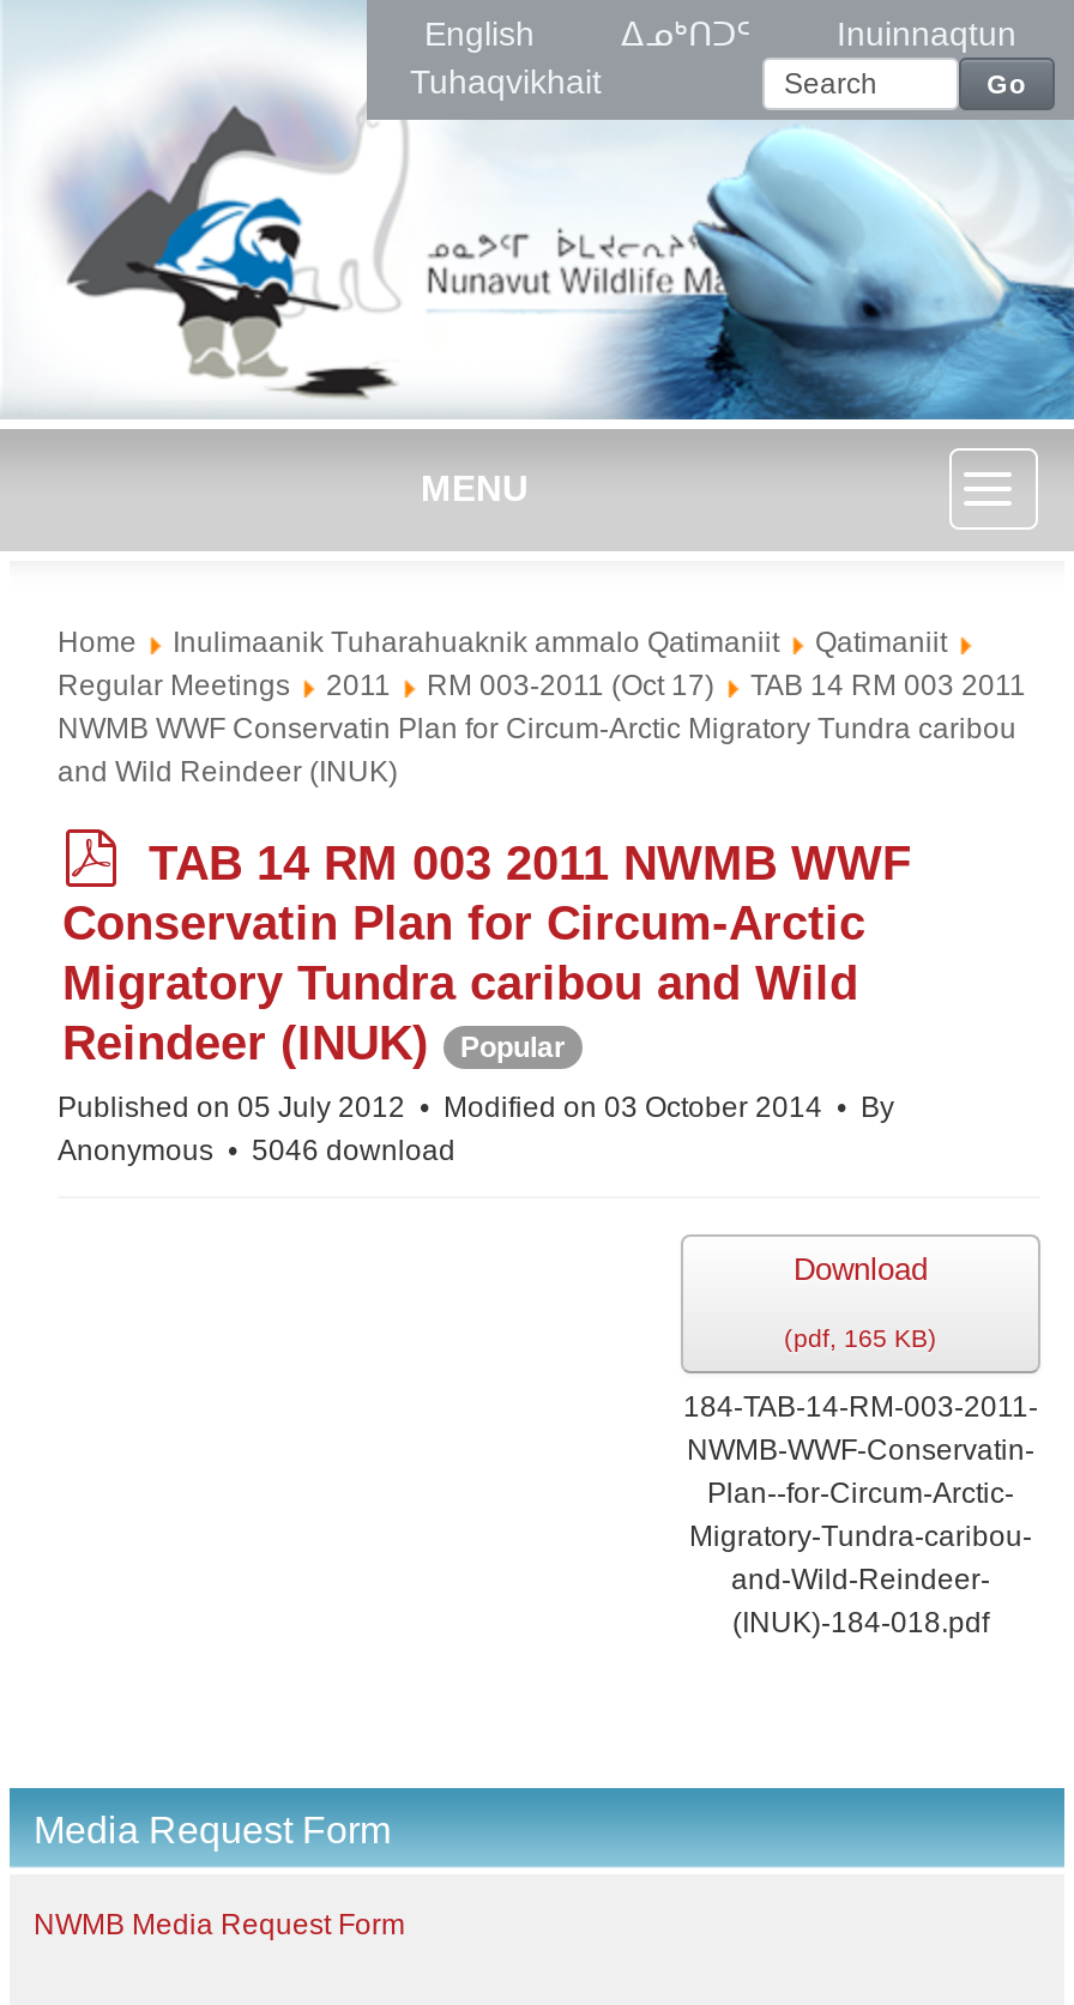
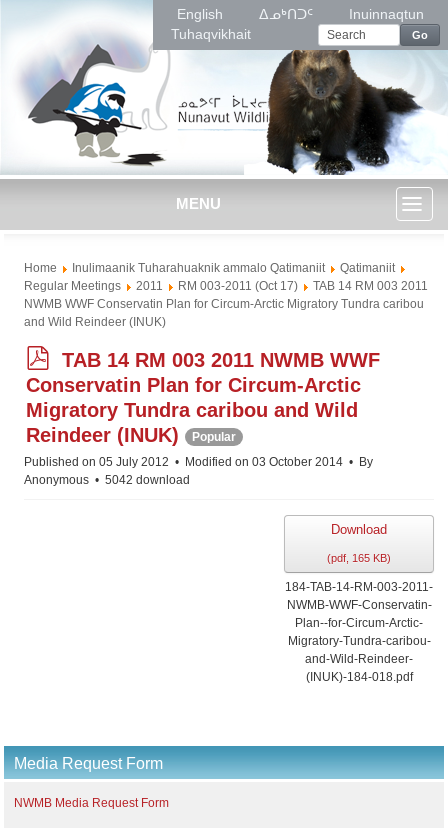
- [image]
+ [image]

- Anonymous 5046 download
+ Anonymous 5042 download
